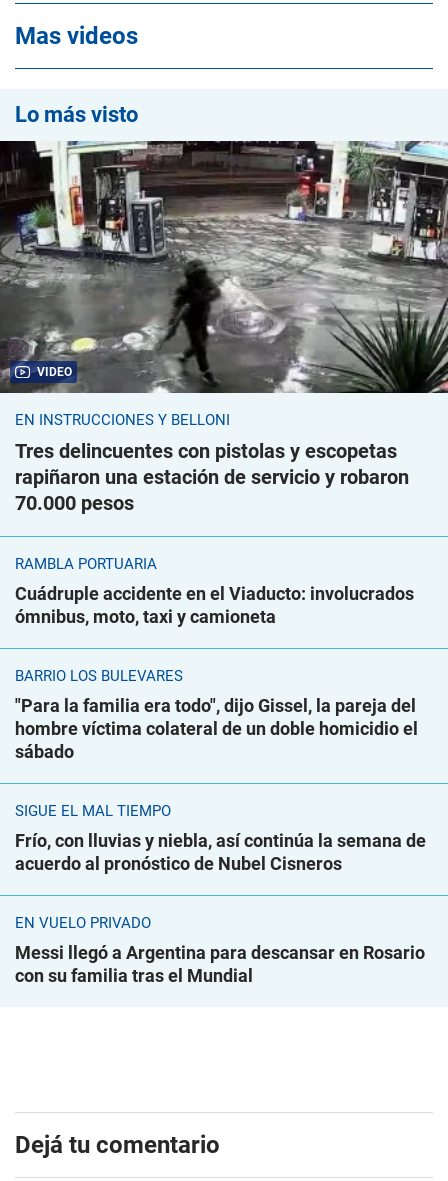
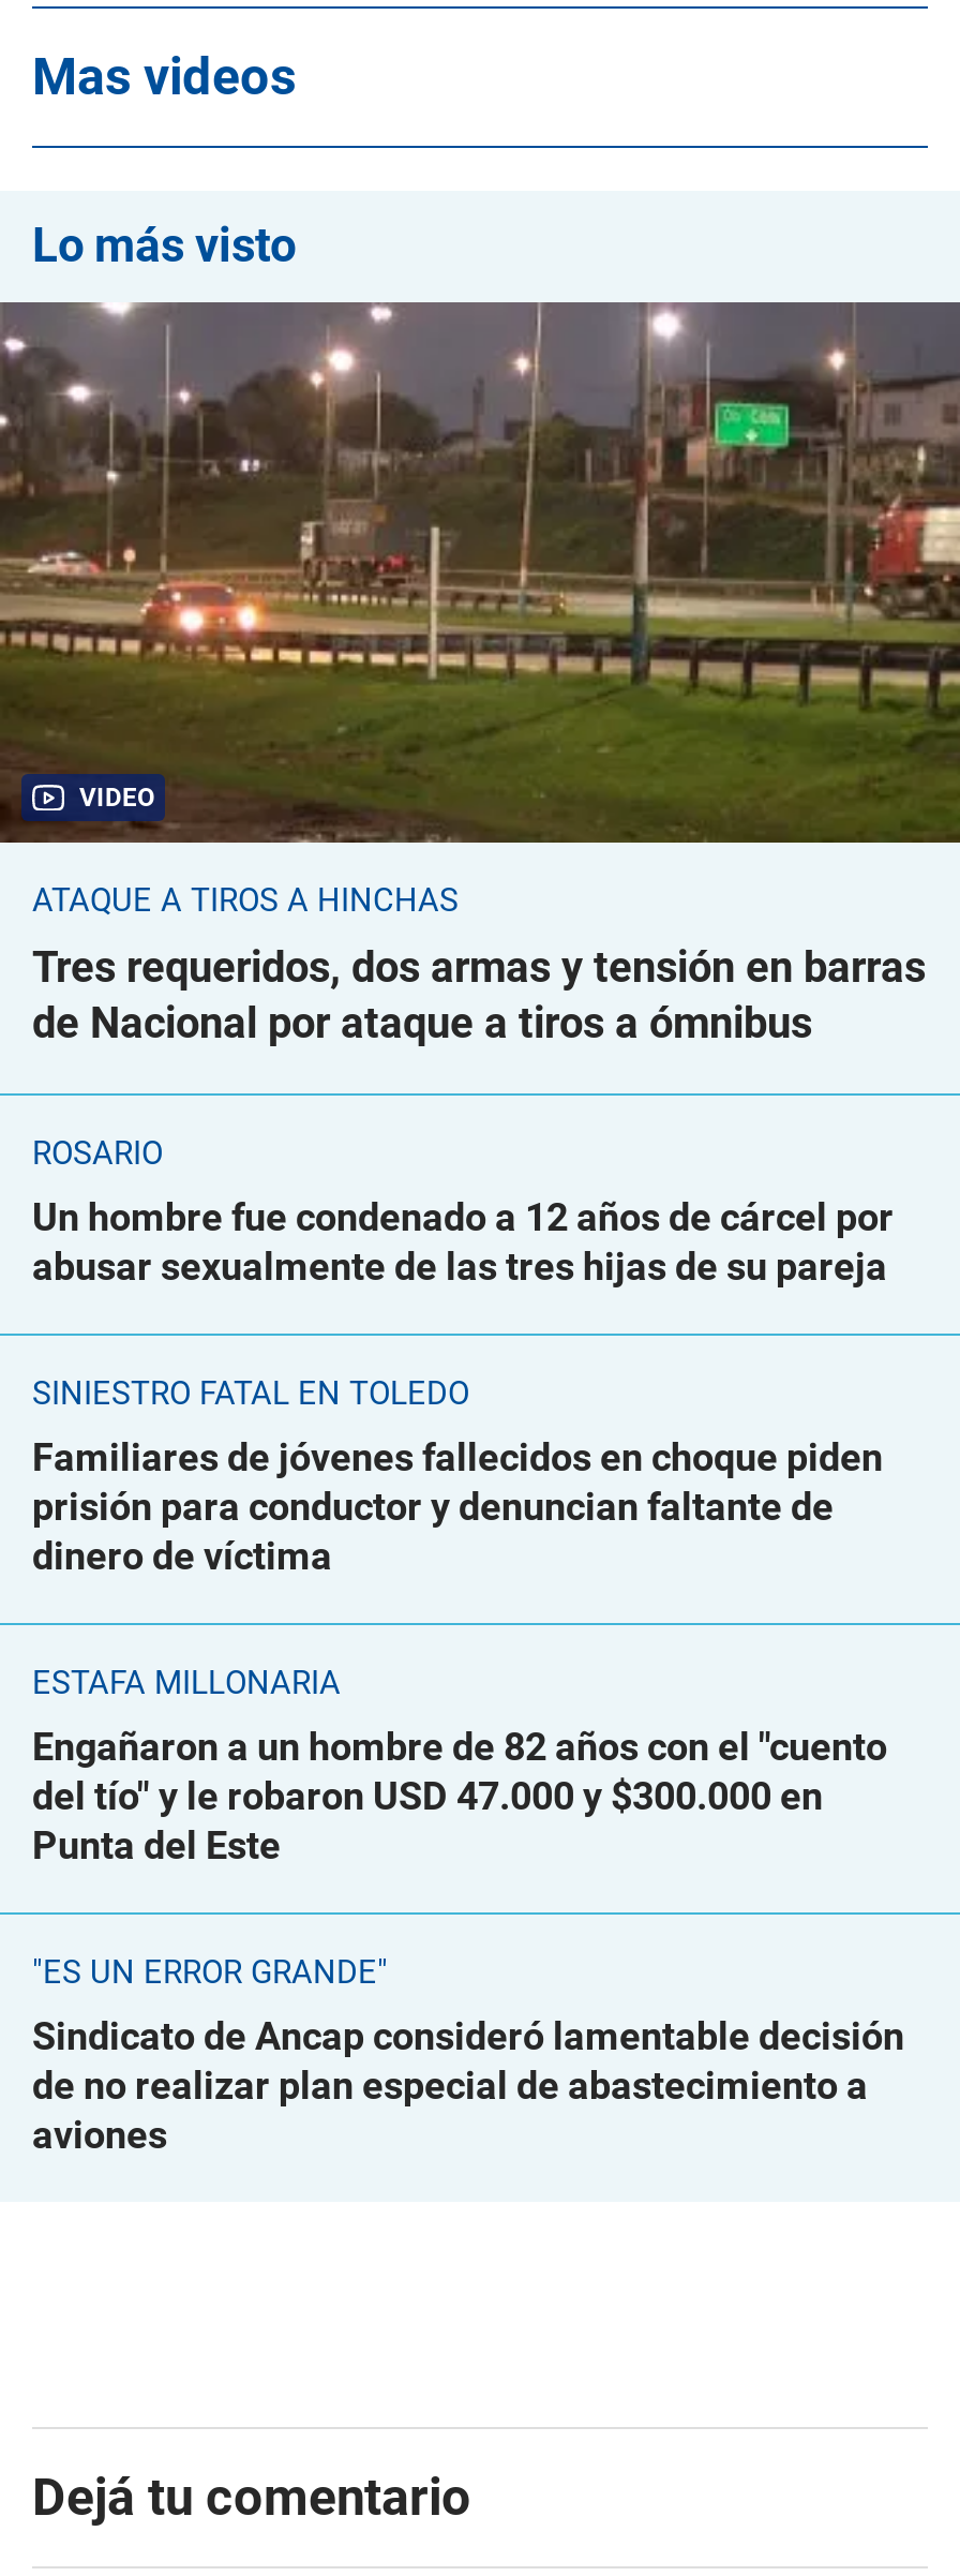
- [image]
- EN INSTRUCCIONES Y BELLONI
- Tres delincuentes con pistolas y escopetas
- rapiñaron una estación de servicio y robaron
- 70.000 pesos
+ [image]
+ ATAQUE A TIROS A HINCHAS
+ Tres requeridos, dos armas y tensión en barras
+ de Nacional por ataque a tiros a ómnibus

- RAMBLA PORTUARIA
+ ROSARIO

- Cuádruple accidente en el Viaducto: involucrados
- ómnibus, moto, taxi y camioneta
+ Un hombre fue condenado a 12 años de cárcel por
+ abusar sexualmente de las tres hijas de su pareja

- BARRIO LOS BULEVARES
+ SINIESTRO FATAL EN TOLEDO

- "Para la familia era todo", dijo Gissel, la pareja del
- hombre víctima colateral de un doble homicidio el
- sábado
+ Familiares de jóvenes fallecidos en choque piden
+ prisión para conductor y denuncian faltante de
+ dinero de víctima

- SIGUE EL MAL TIEMPO
+ ESTAFA MILLONARIA

- Frío, con lluvias y niebla, así continúa la semana de
- acuerdo al pronóstico de Nubel Cisneros
+ Engañaron a un hombre de 82 años con el "cuento
+ del tío" y le robaron USD 47.000 y $300.000 en
+ Punta del Este

- EN VUELO PRIVADO
+ "ES UN ERROR GRANDE"

- Messi llegó a Argentina para descansar en Rosario
- con su familia tras el Mundial
+ Sindicato de Ancap consideró lamentable decisión
+ de no realizar plan especial de abastecimiento a
+ aviones
